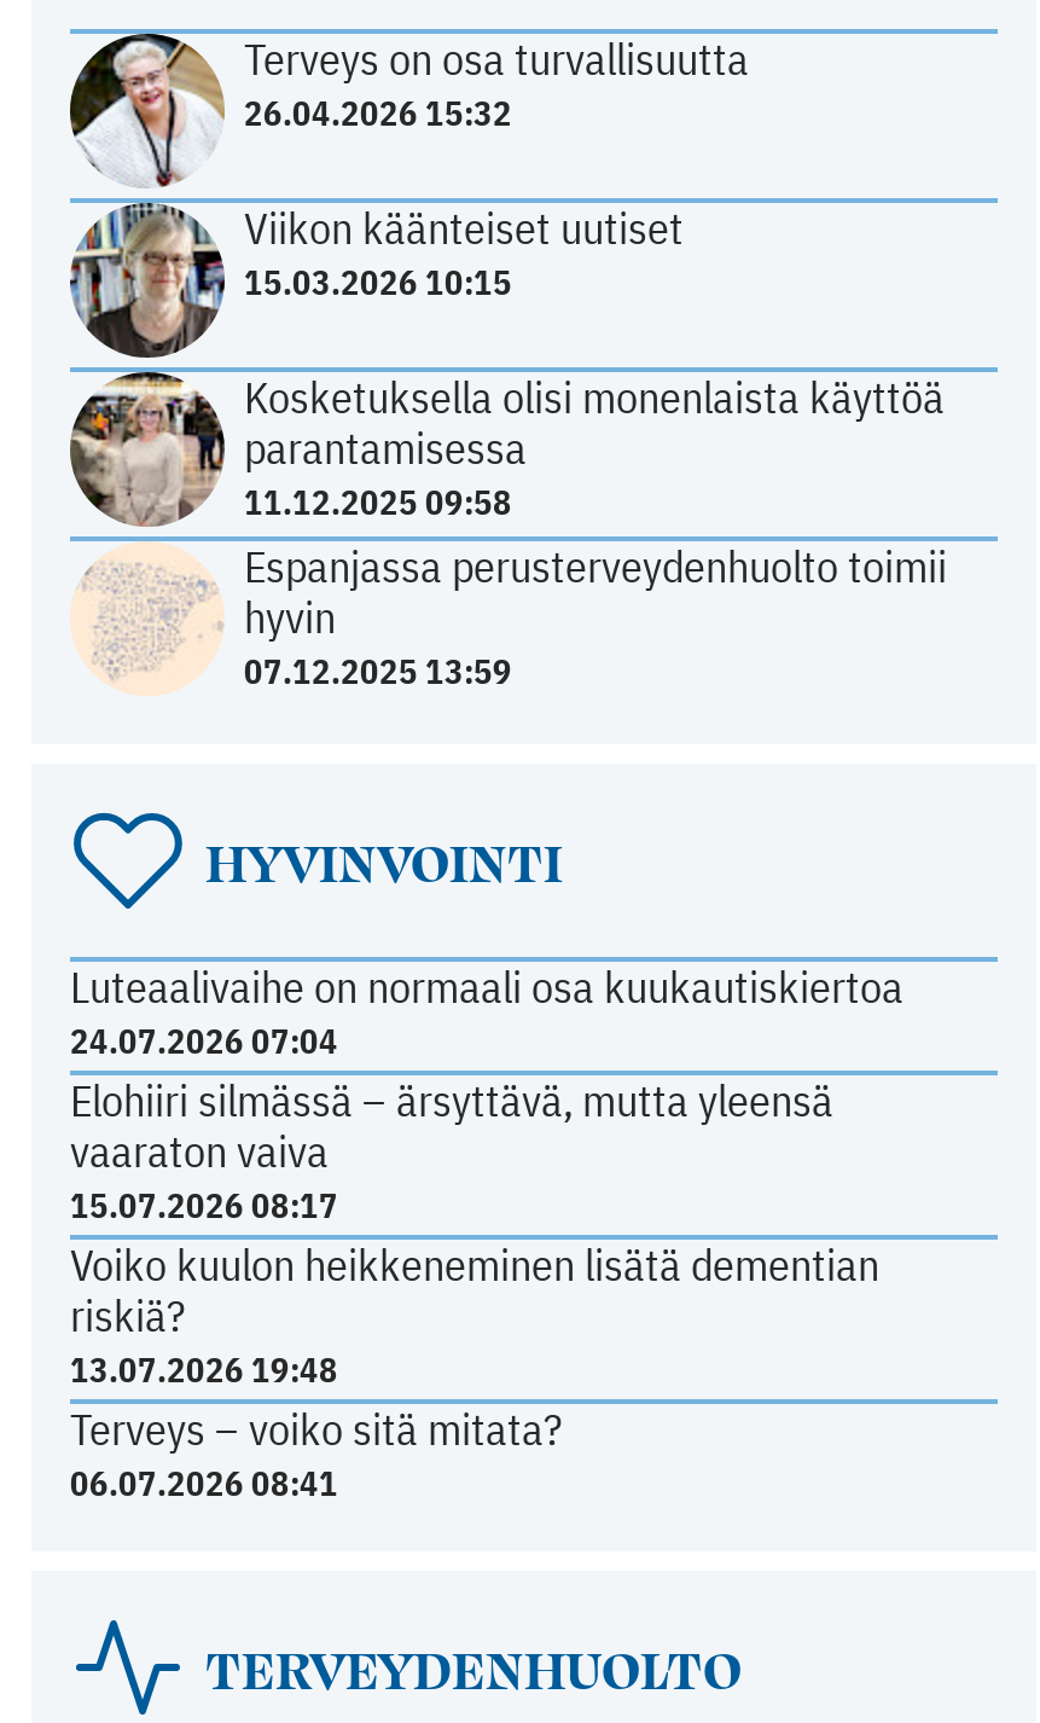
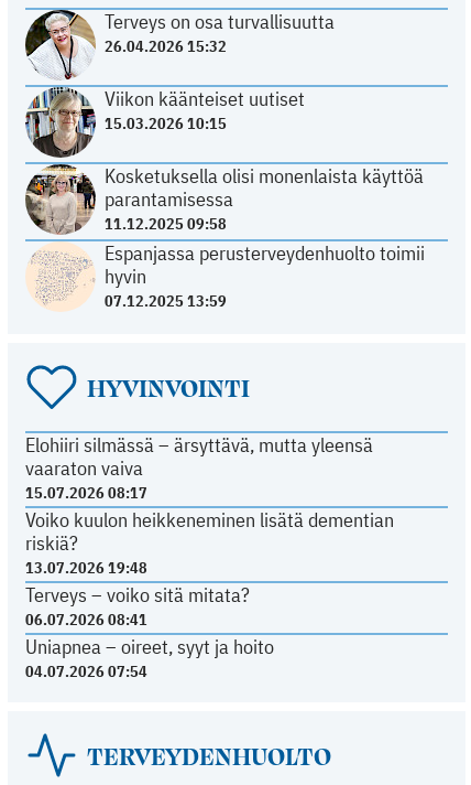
- Luteaalivaihe on normaali osa kuukautiskiertoa
- 24.07.2026 07:04

moved up: Elohiiri silmässä – ärsyttävä, mutta yleensä | vaaraton vaiva | 15.07.2026 08:17 | Voiko kuulon heikkeneminen lisätä dementian | riskiä? | 13.07.2026 19:48 | Terveys – voiko sitä mitata? | 06.07.2026 08:41

+ Uniapnea – oireet, syyt ja hoito
+ 04.07.2026 07:54
